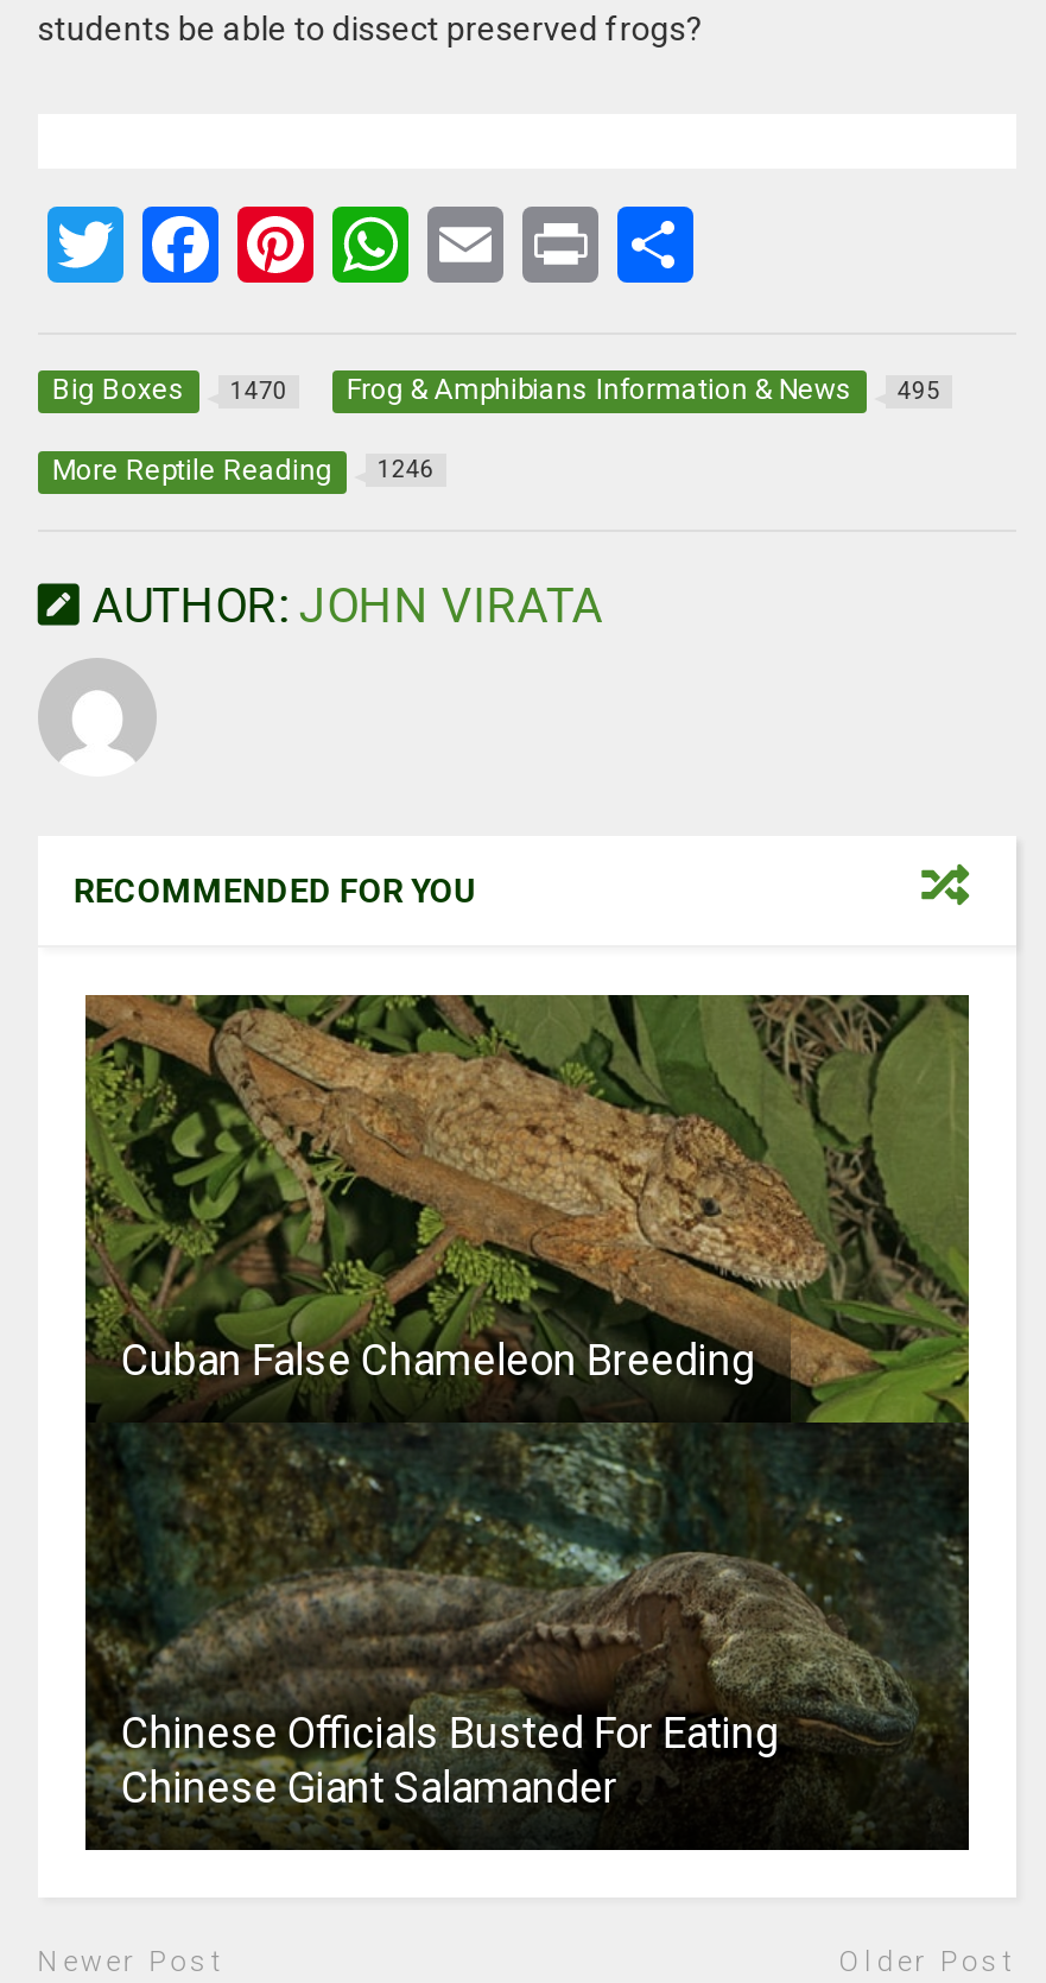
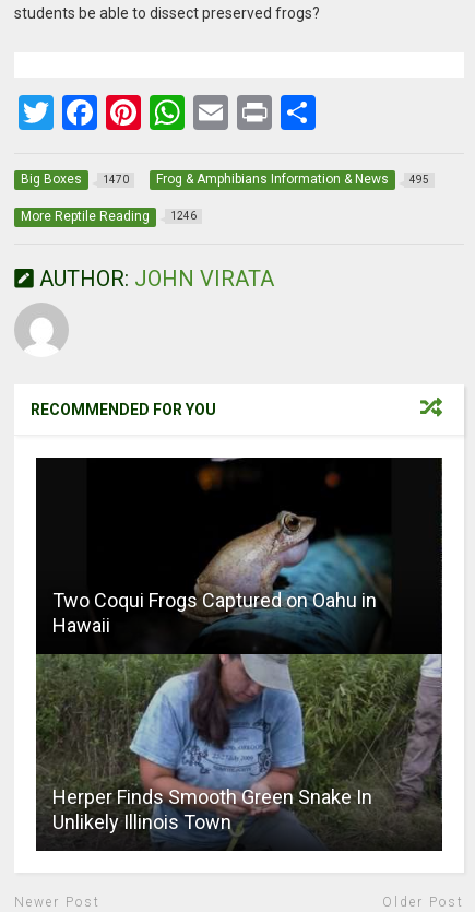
- [image]
- Cuban False Chameleon Breeding
+ [image]
+ Two Coqui Frogs Captured on Oahu in
+ Hawaii

- Chinese Officials Busted For Eating
- Chinese Giant Salamander
+ Herper Finds Smooth Green Snake In
+ Unlikely Illinois Town
